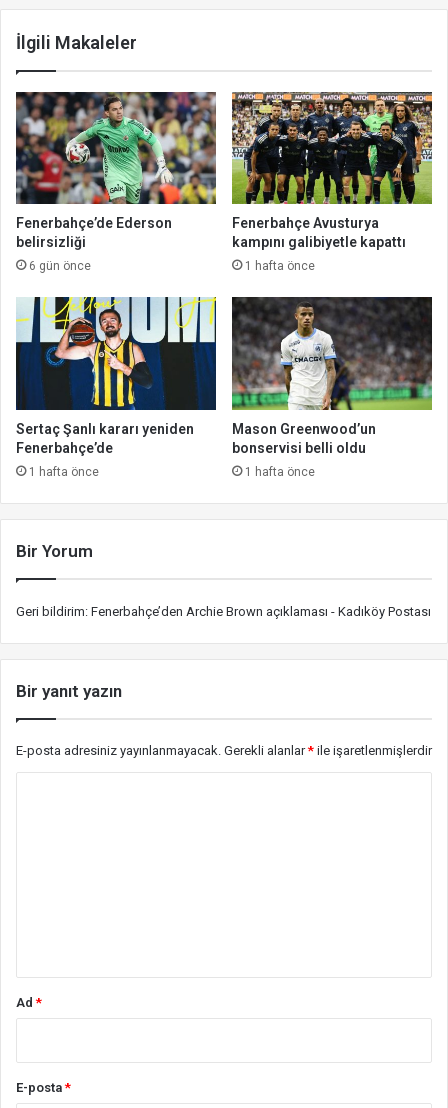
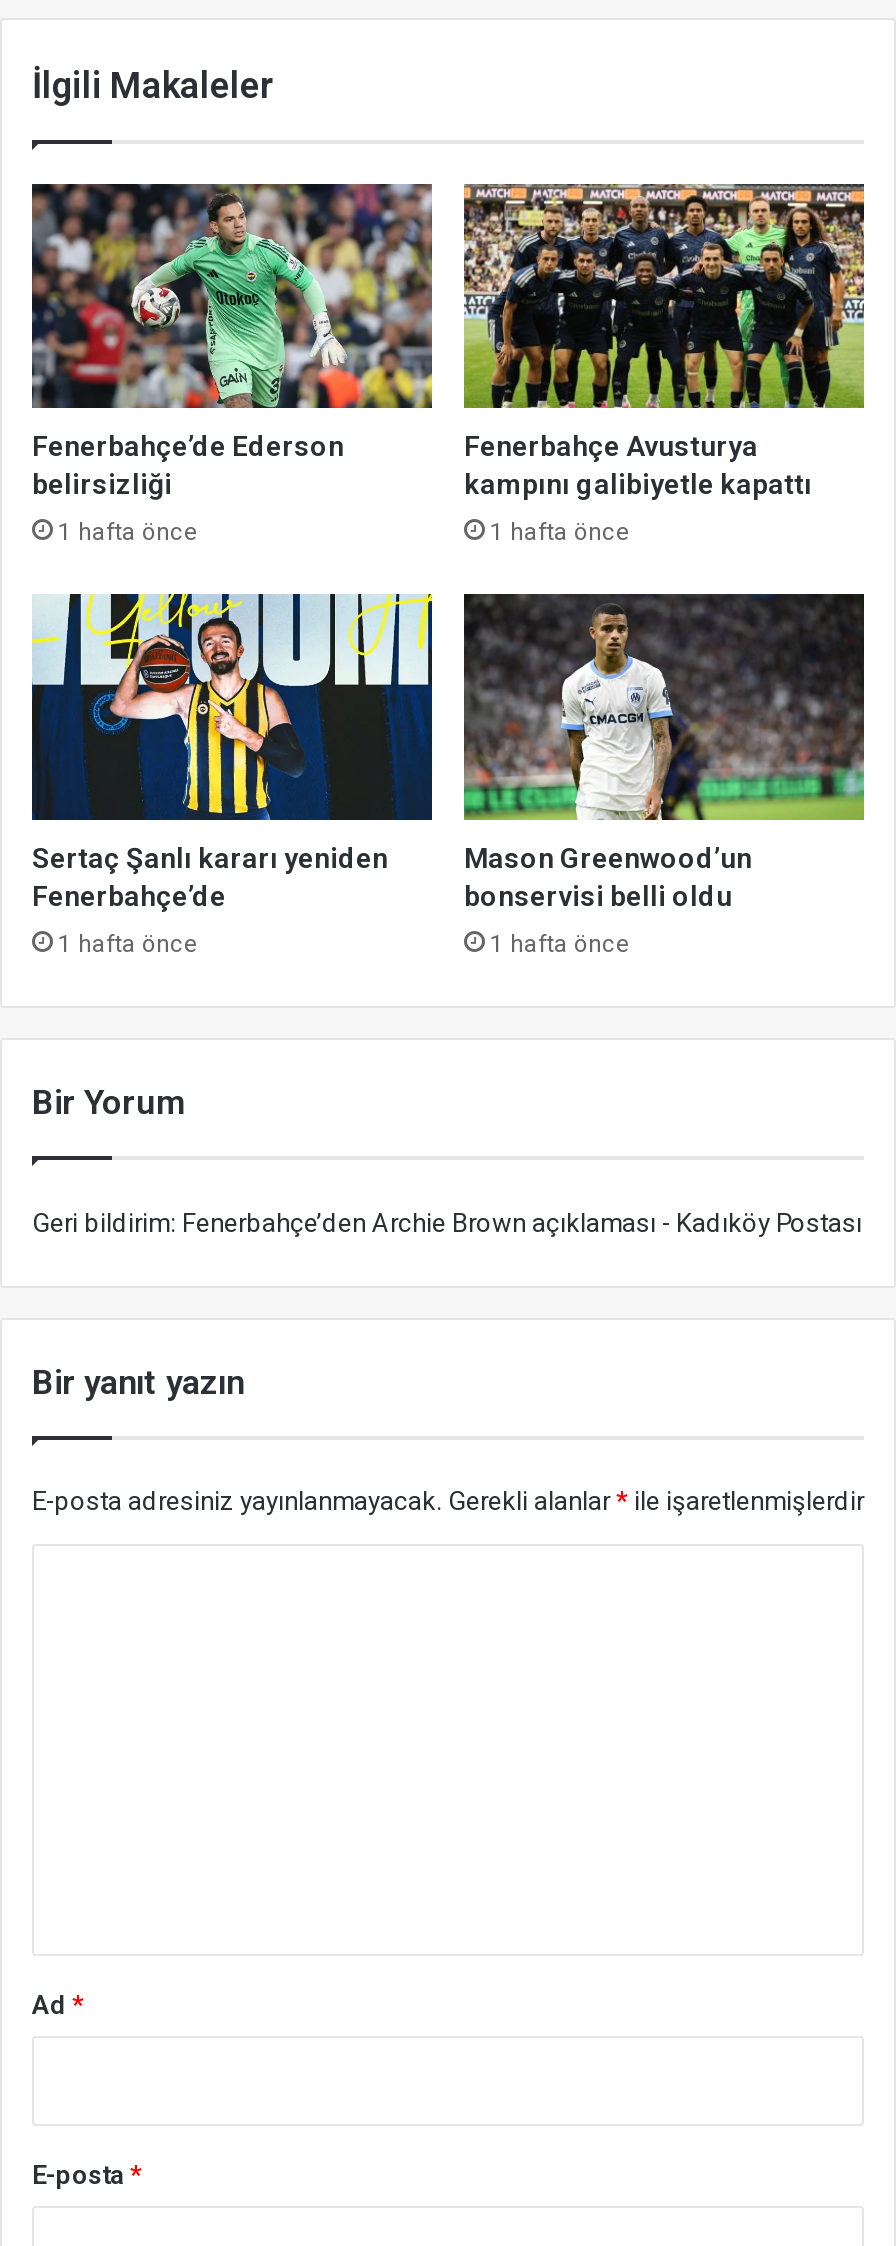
- 6 gün önce
+ 1 hafta önce
